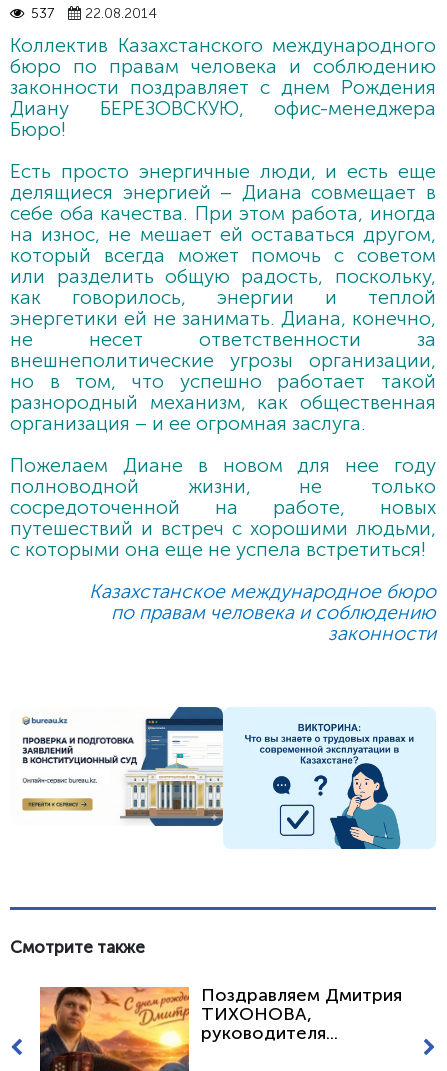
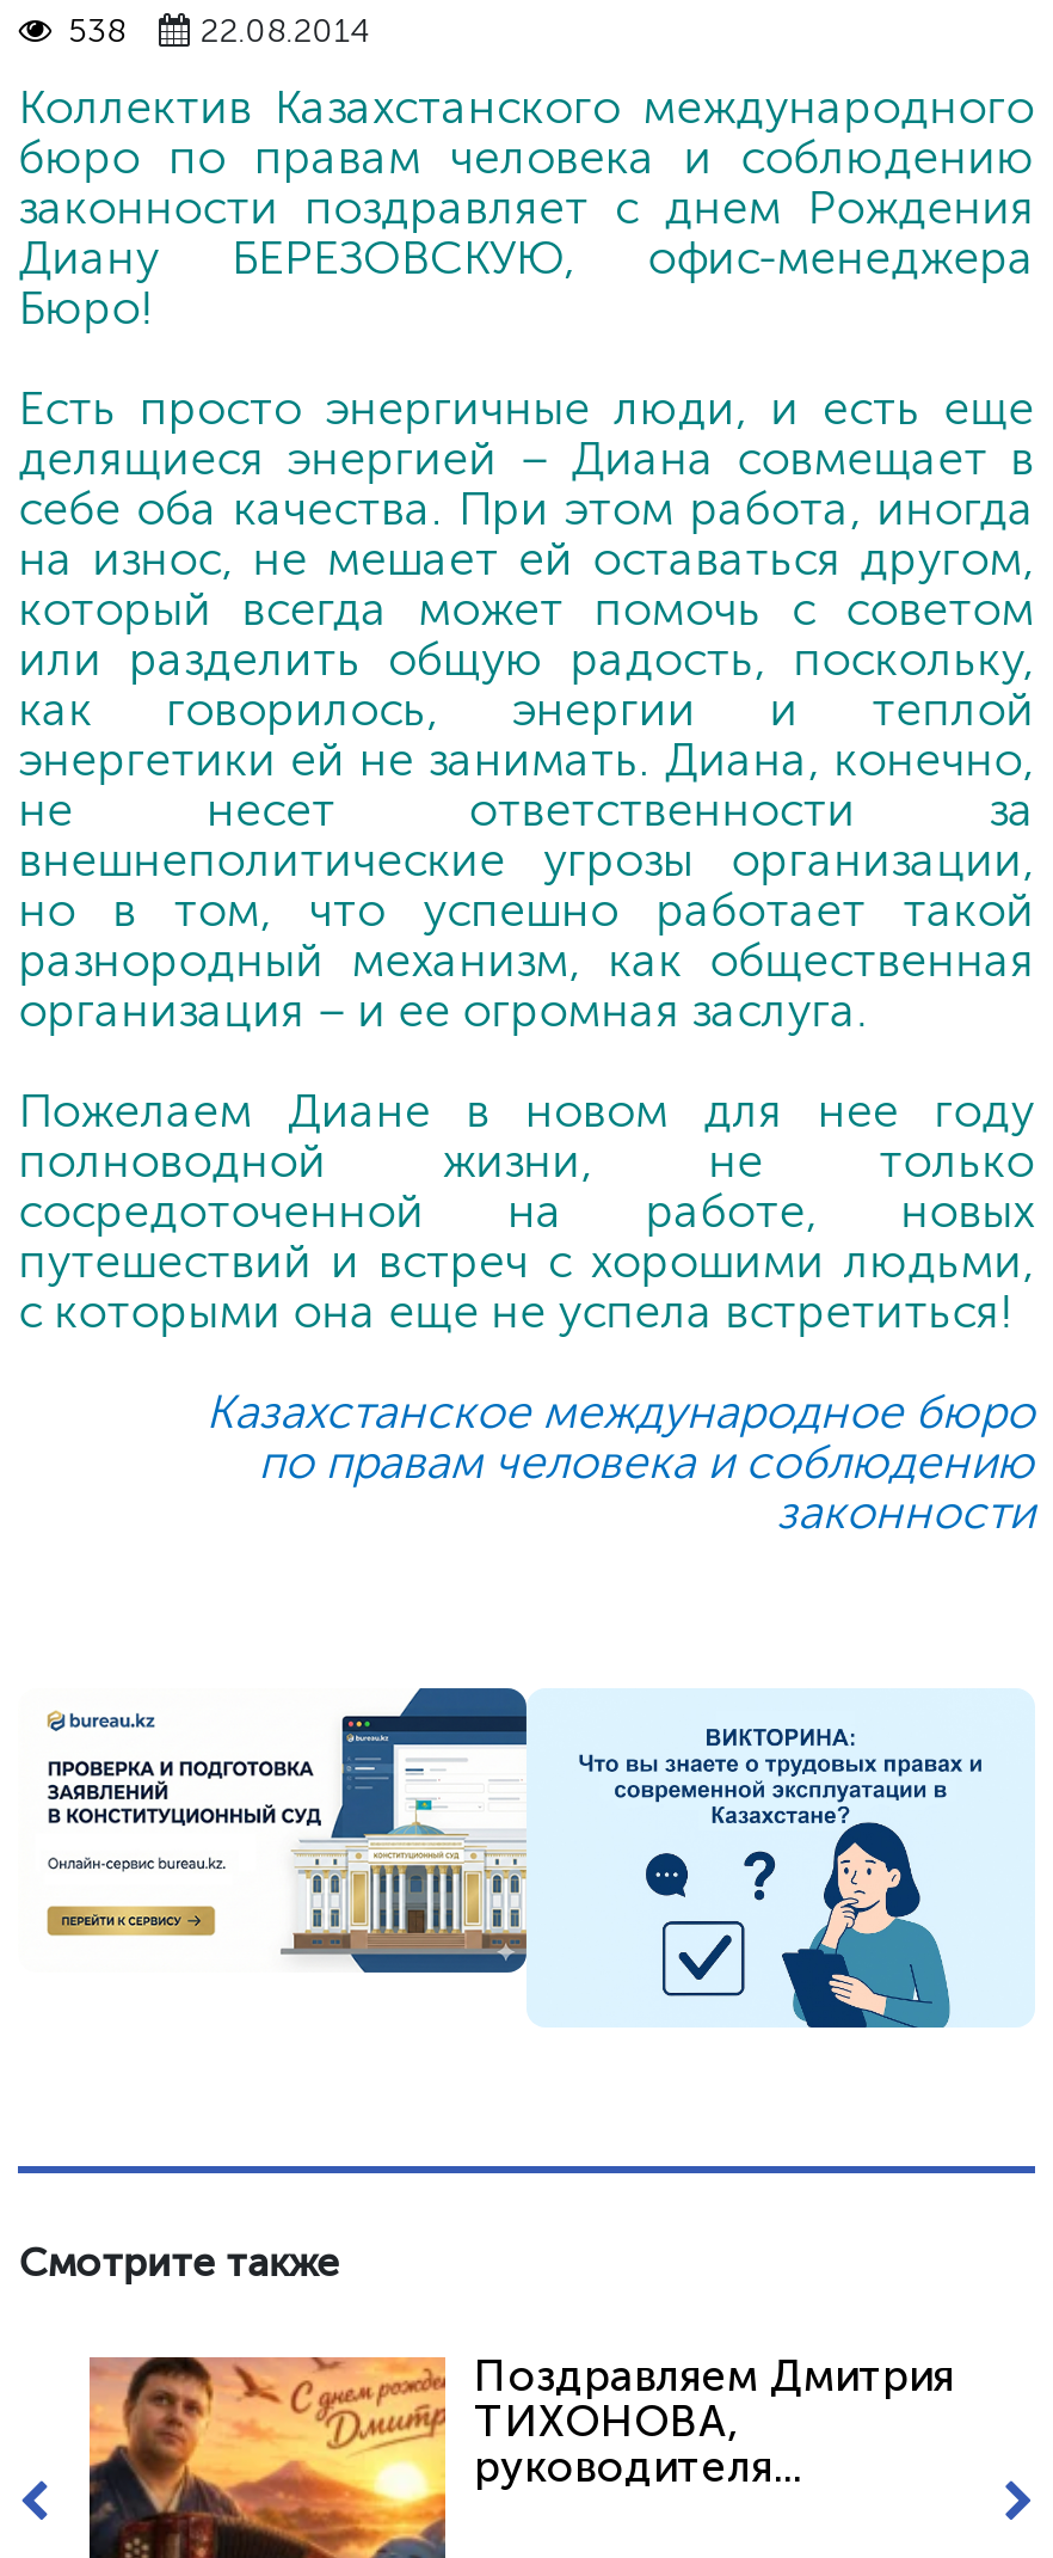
- 537 22.08.2014
+ 538 22.08.2014
